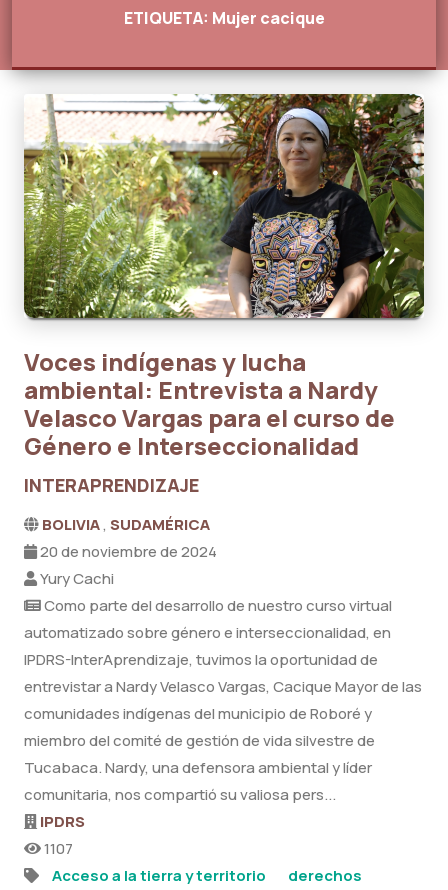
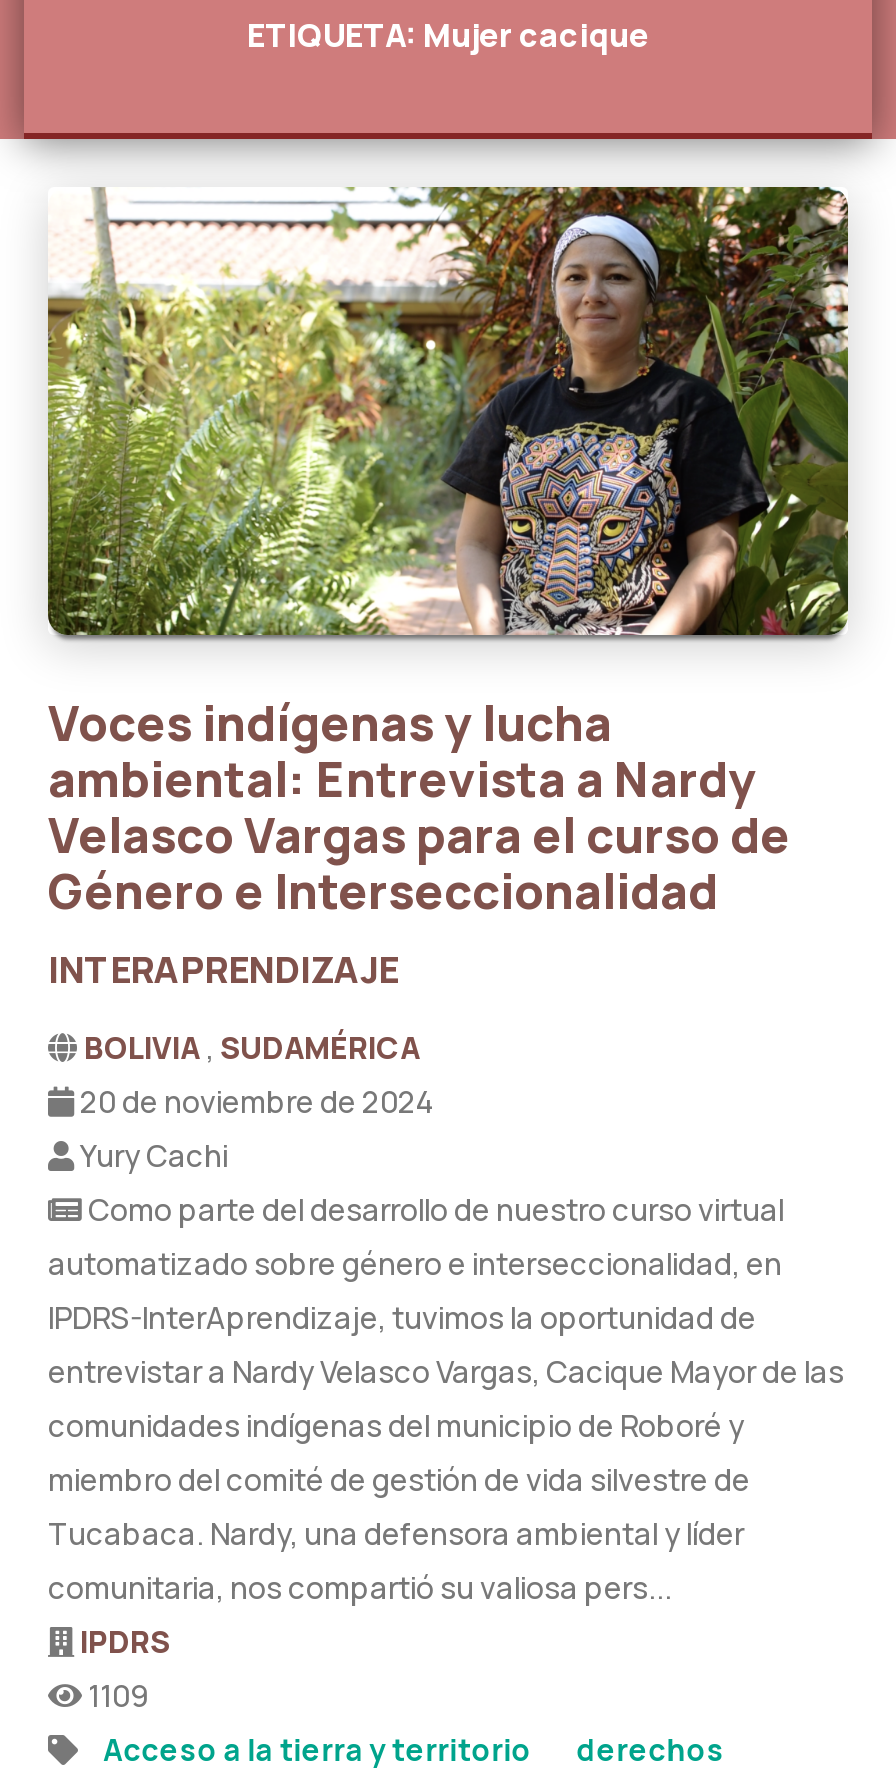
- 1107
+ 1109
